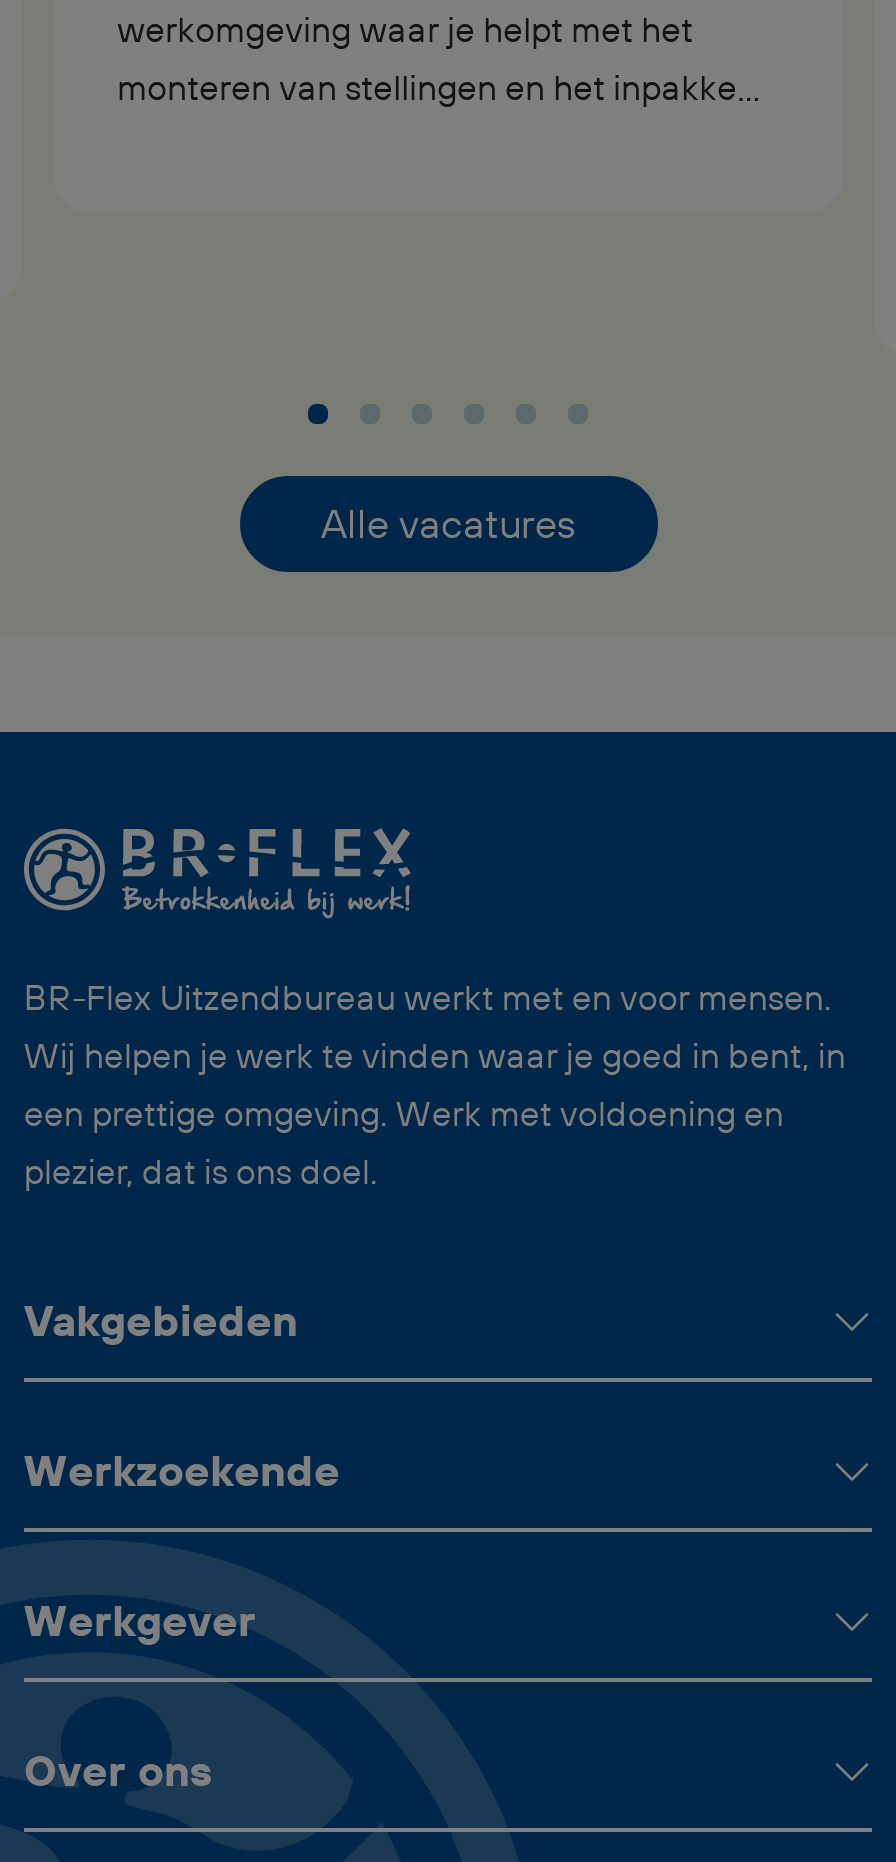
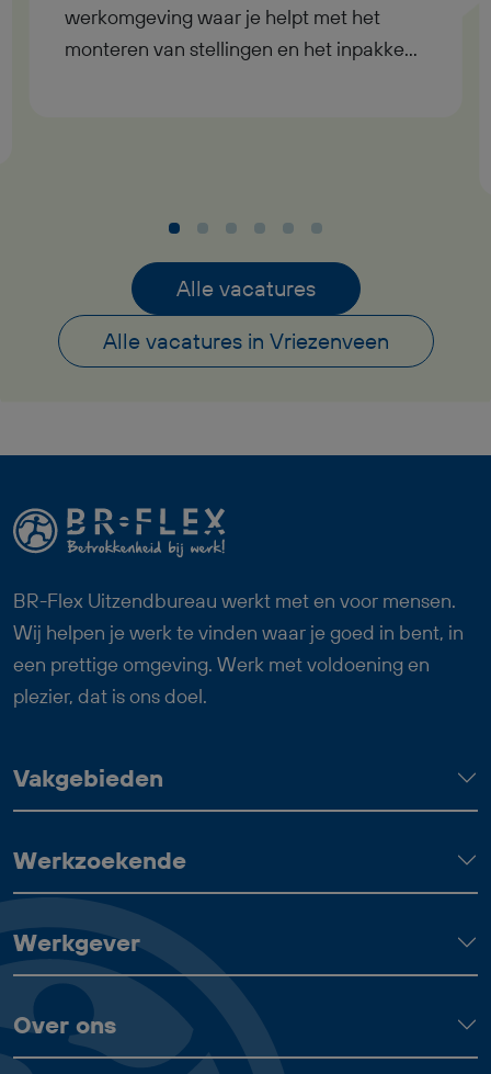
+ Alle vacatures in Vriezenveen
